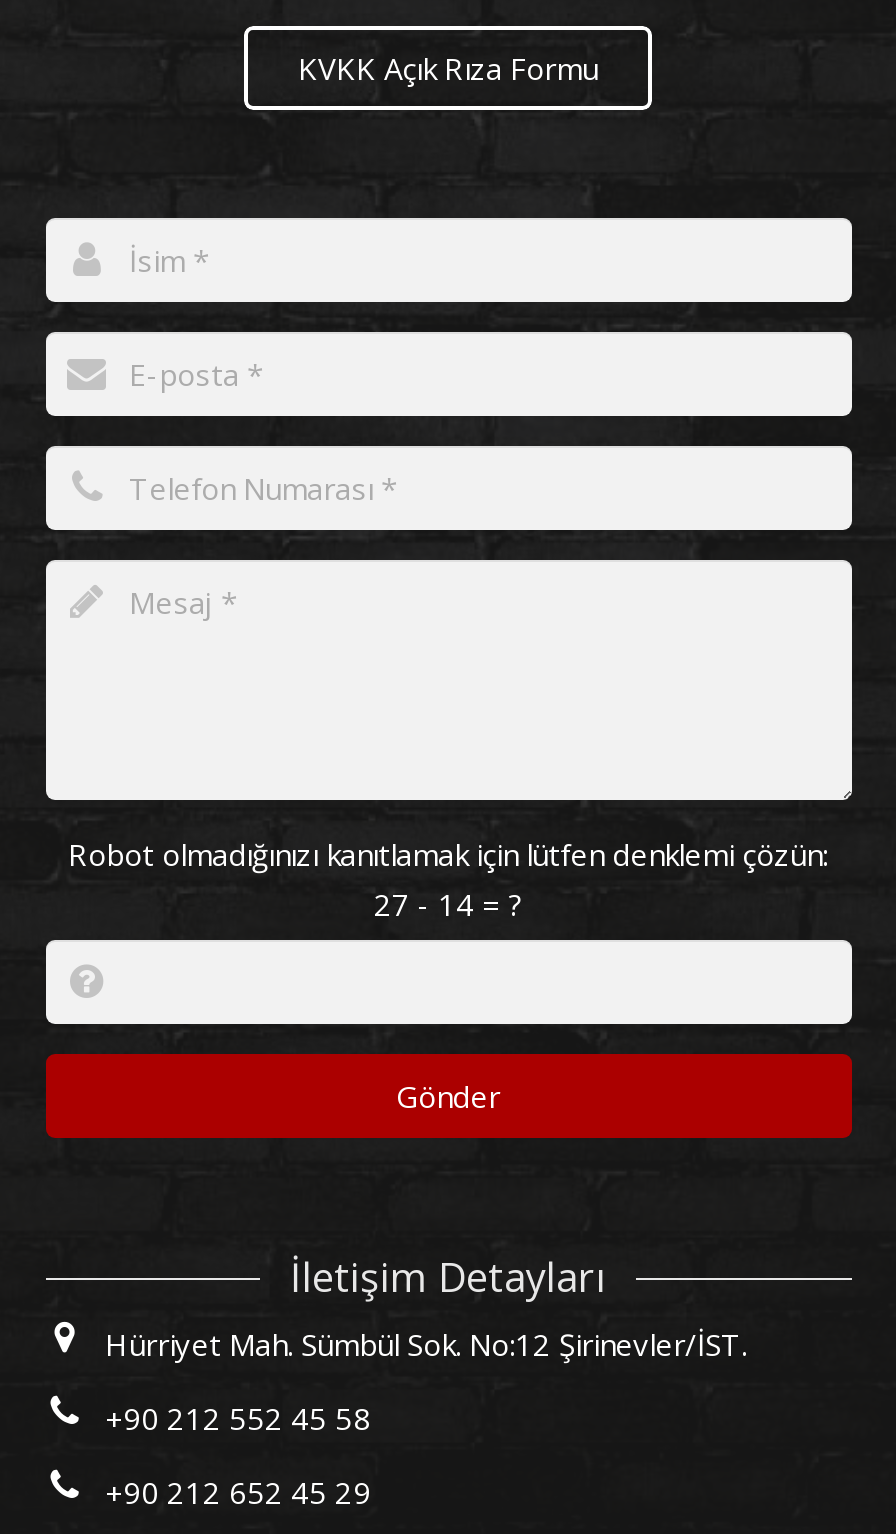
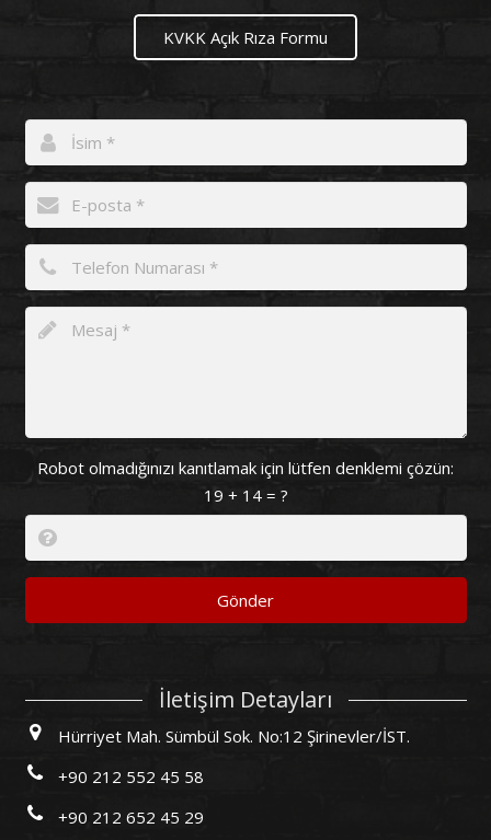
- 27 - 14 = ?
+ 19 + 14 = ?
